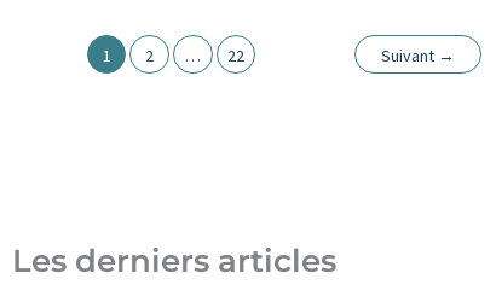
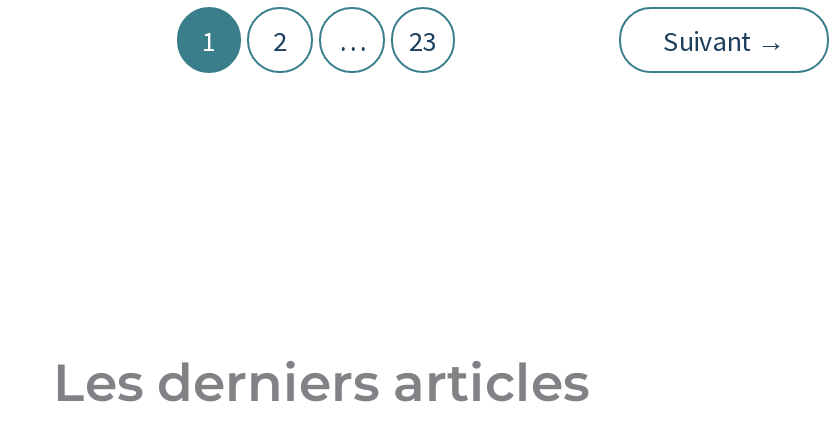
- 22
+ 23
